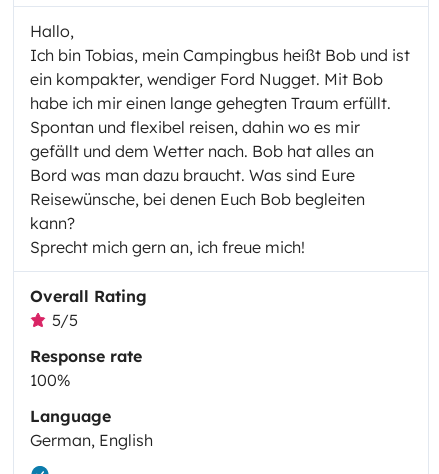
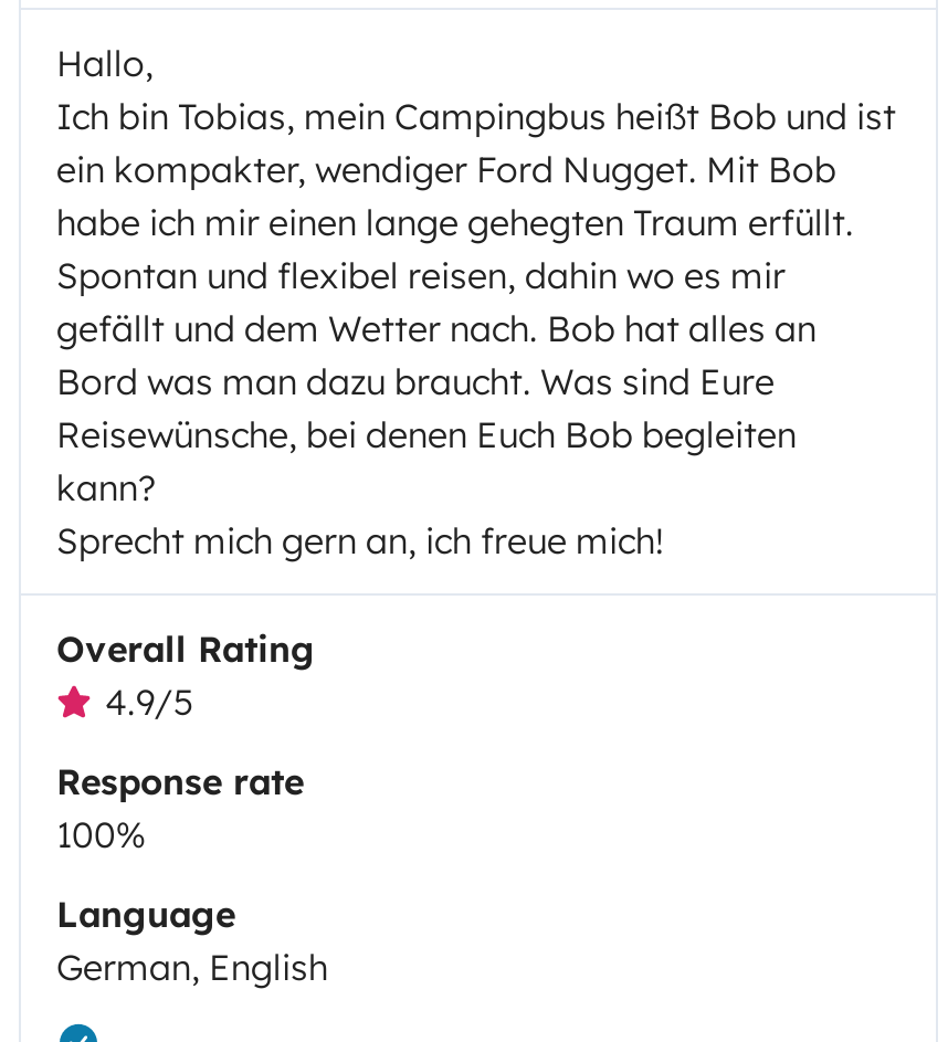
- 5/5
+ 4.9/5
